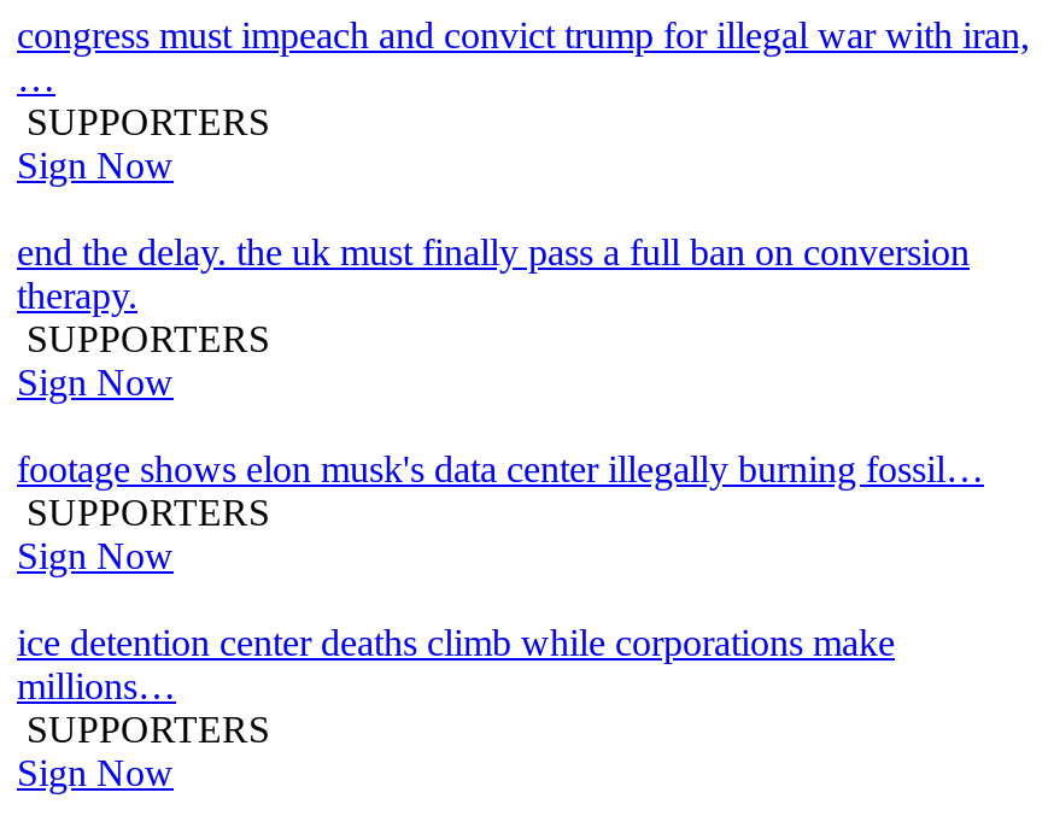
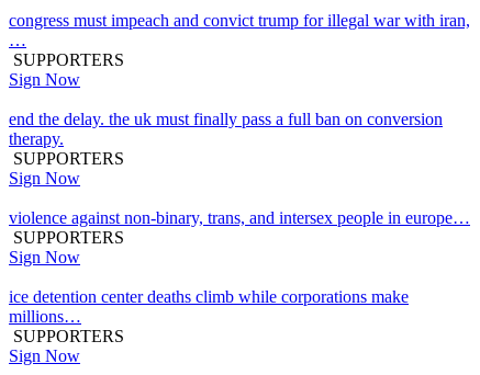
- footage shows elon musk's data center illegally burning fossil…
+ violence against non-binary, trans, and intersex people in europe…
